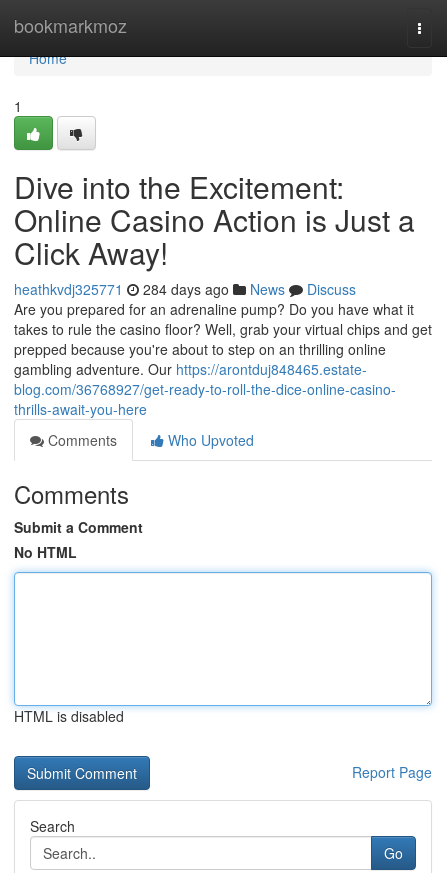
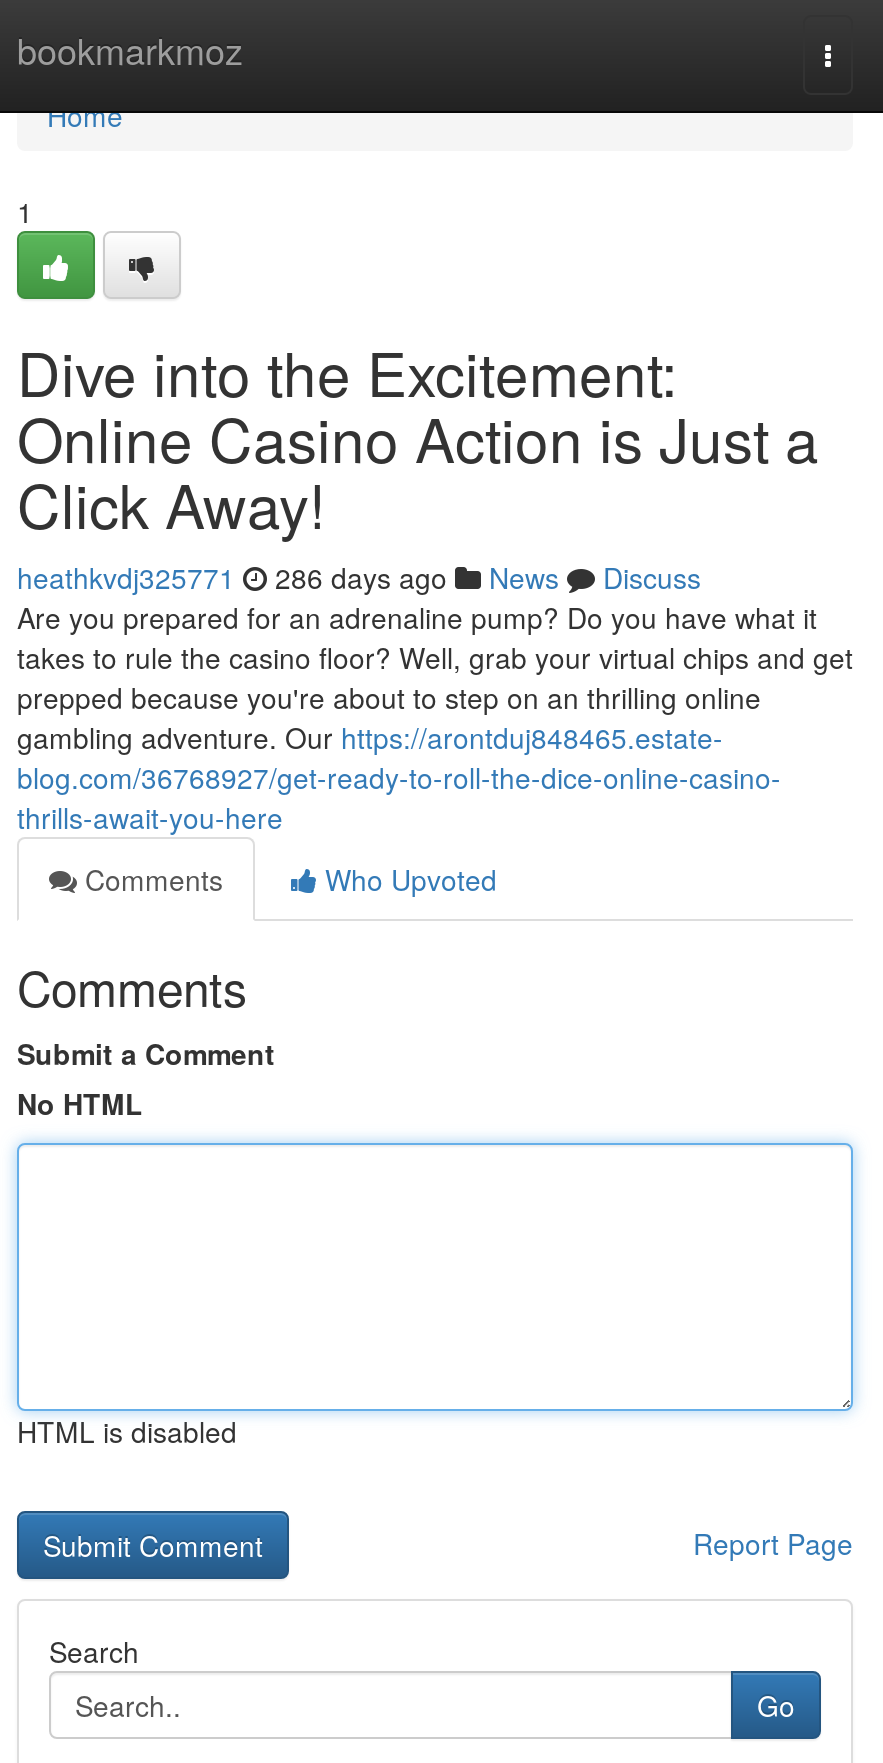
- heathkvdj325771 284 days ago News Discuss
+ heathkvdj325771 286 days ago News Discuss
